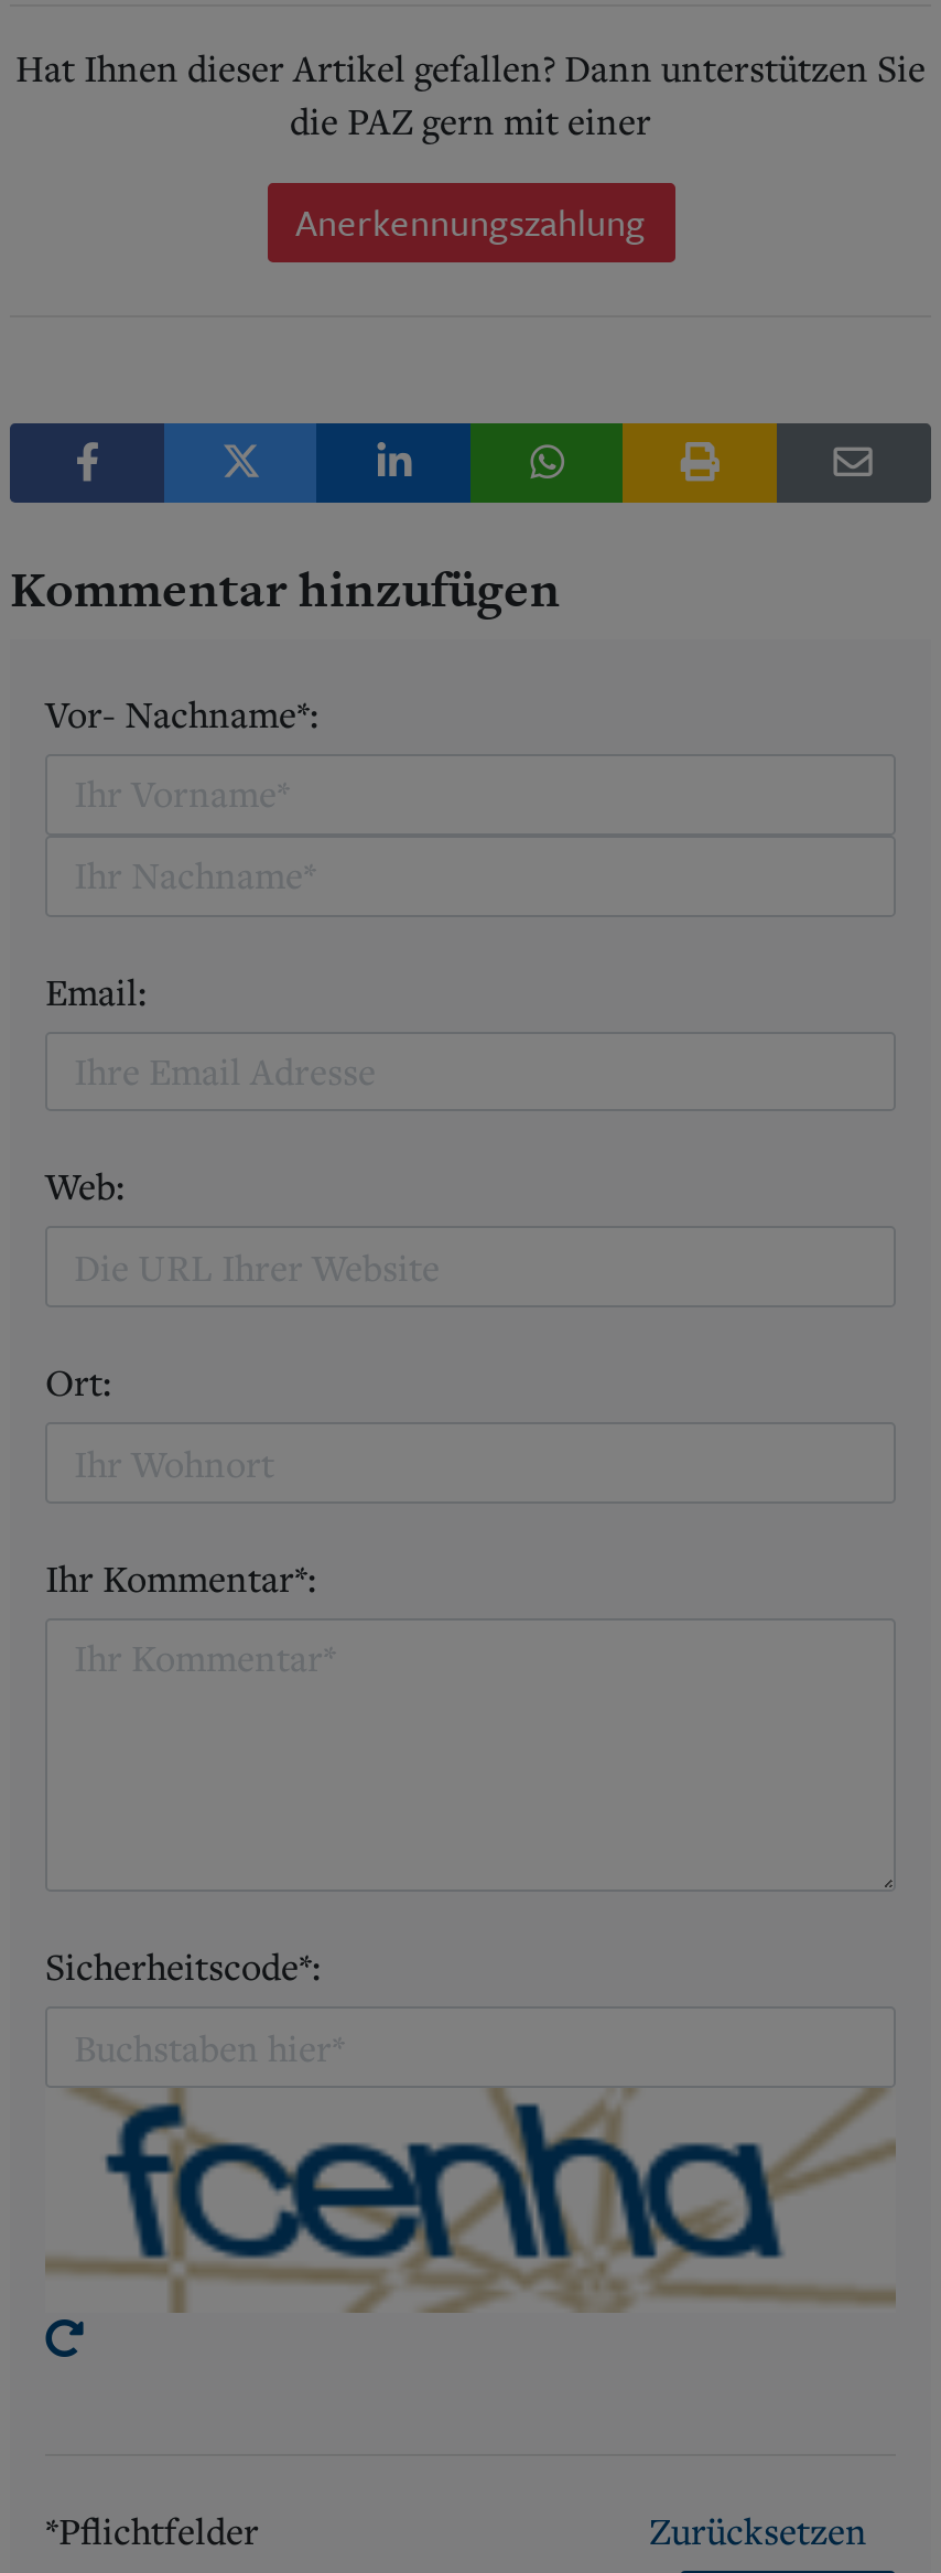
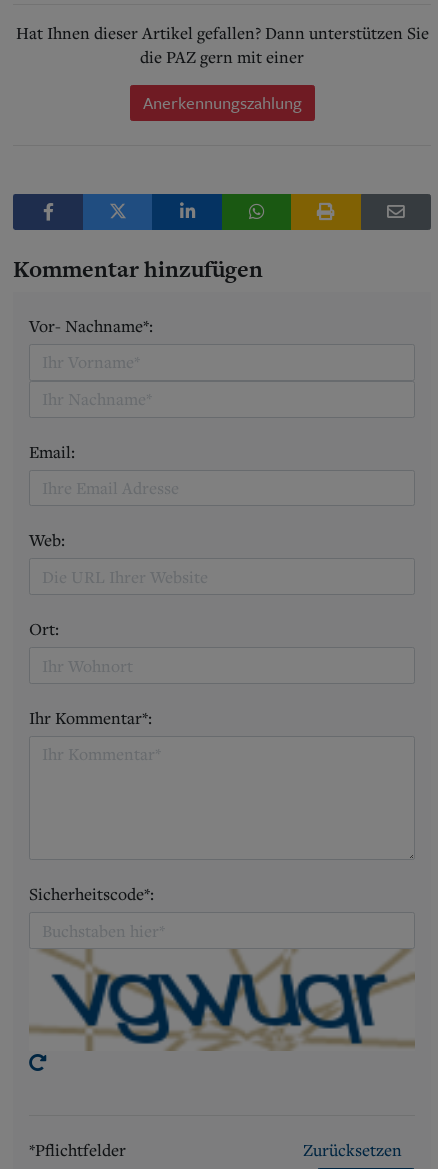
- [image]
+ [image]
